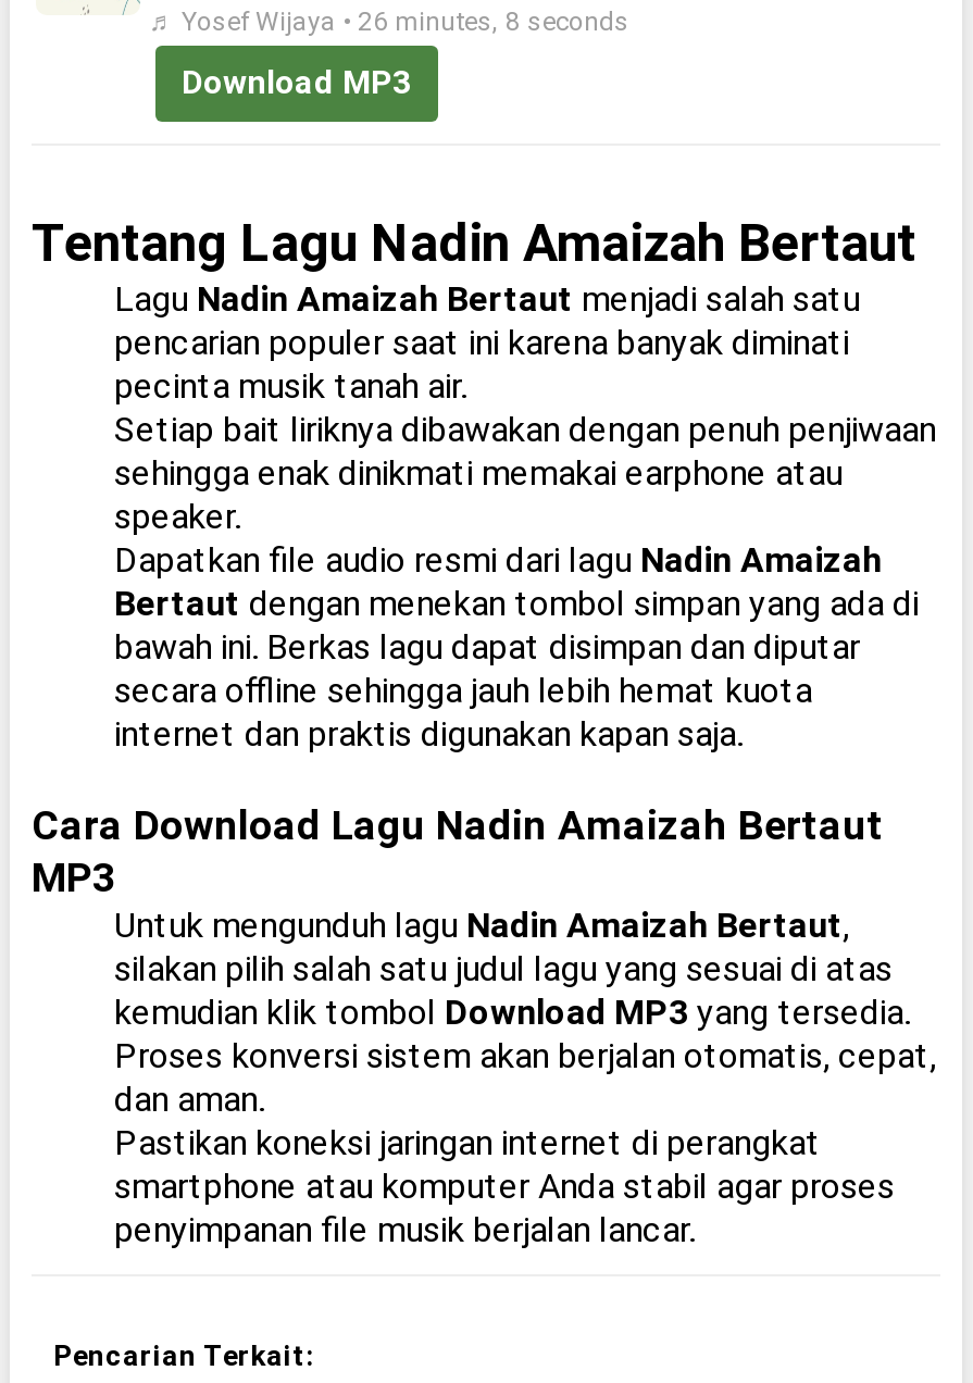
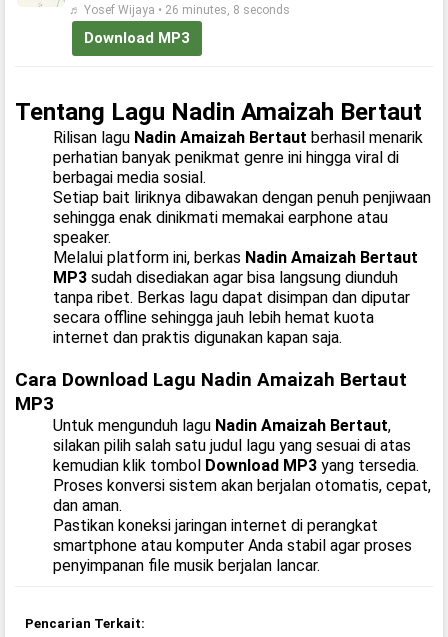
- Lagu Nadin Amaizah Bertaut menjadi salah satu
- pencarian populer saat ini karena banyak diminati
- pecinta musik tanah air.
+ Rilisan lagu Nadin Amaizah Bertaut berhasil menarik
+ perhatian banyak penikmat genre ini hingga viral di
+ berbagai media sosial.

- Dapatkan file audio resmi dari lagu Nadin Amaizah
- Bertaut dengan menekan tombol simpan yang ada di
- bawah ini. Berkas lagu dapat disimpan dan diputar
+ Melalui platform ini, berkas Nadin Amaizah Bertaut
+ MP3 sudah disediakan agar bisa langsung diunduh
+ tanpa ribet. Berkas lagu dapat disimpan dan diputar
